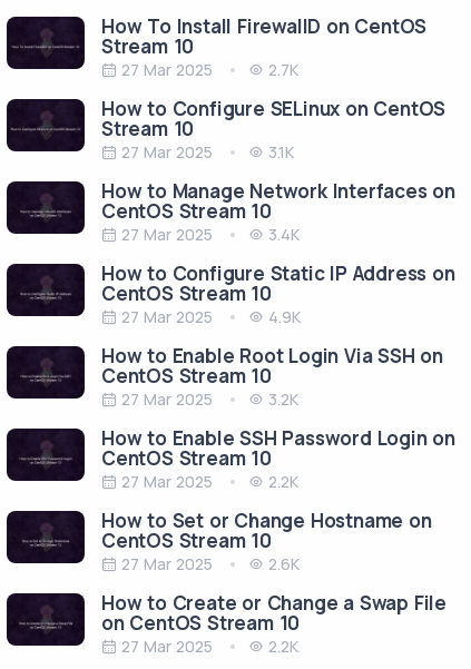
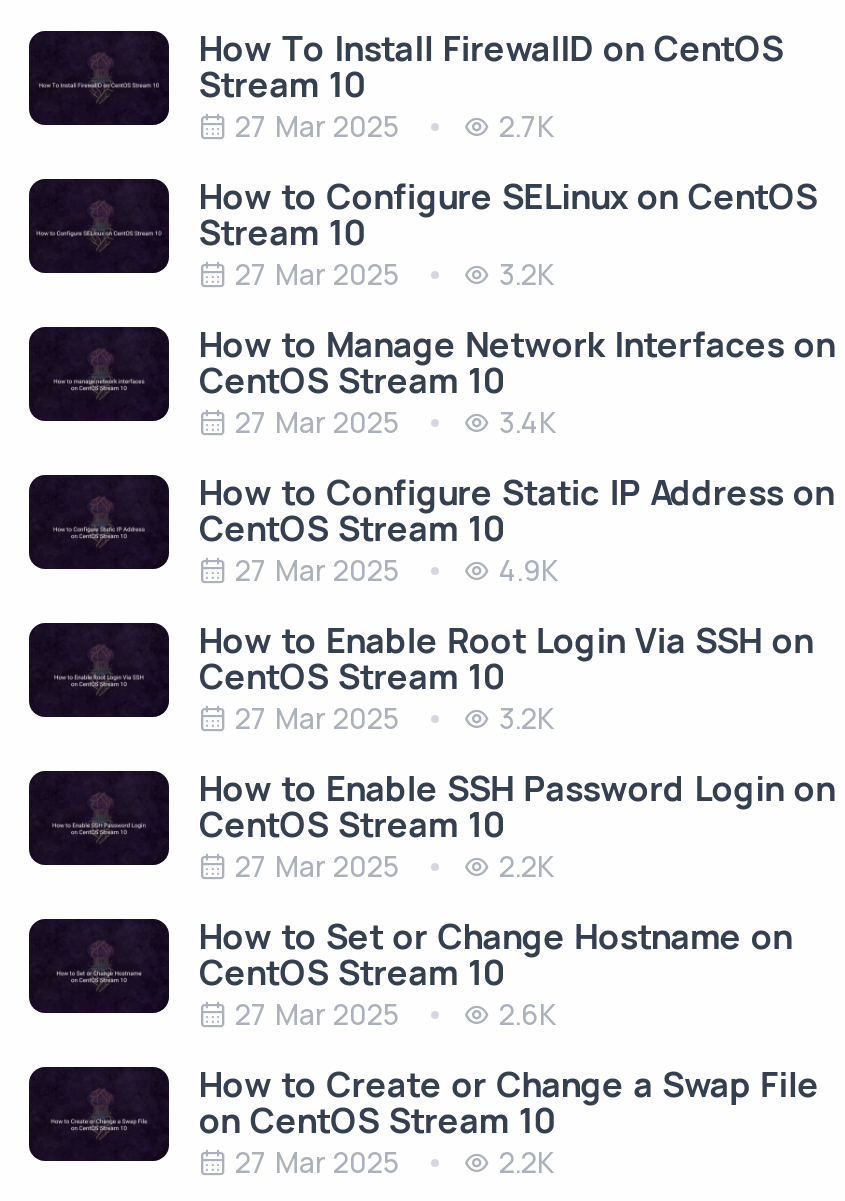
- 3.1K
+ 3.2K
